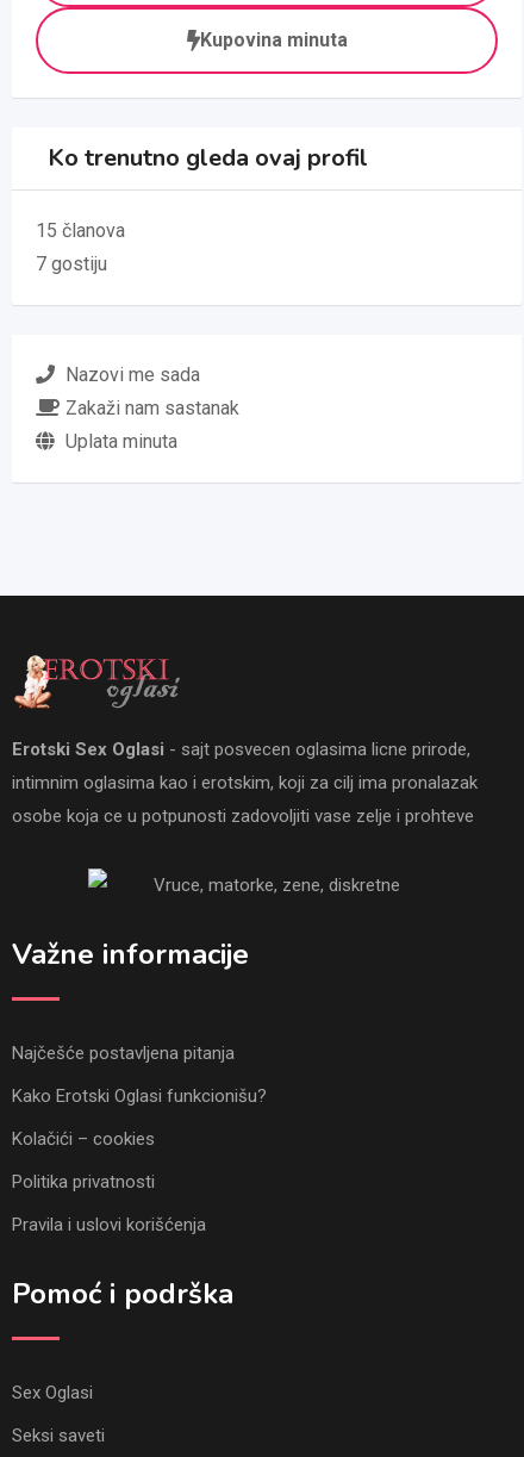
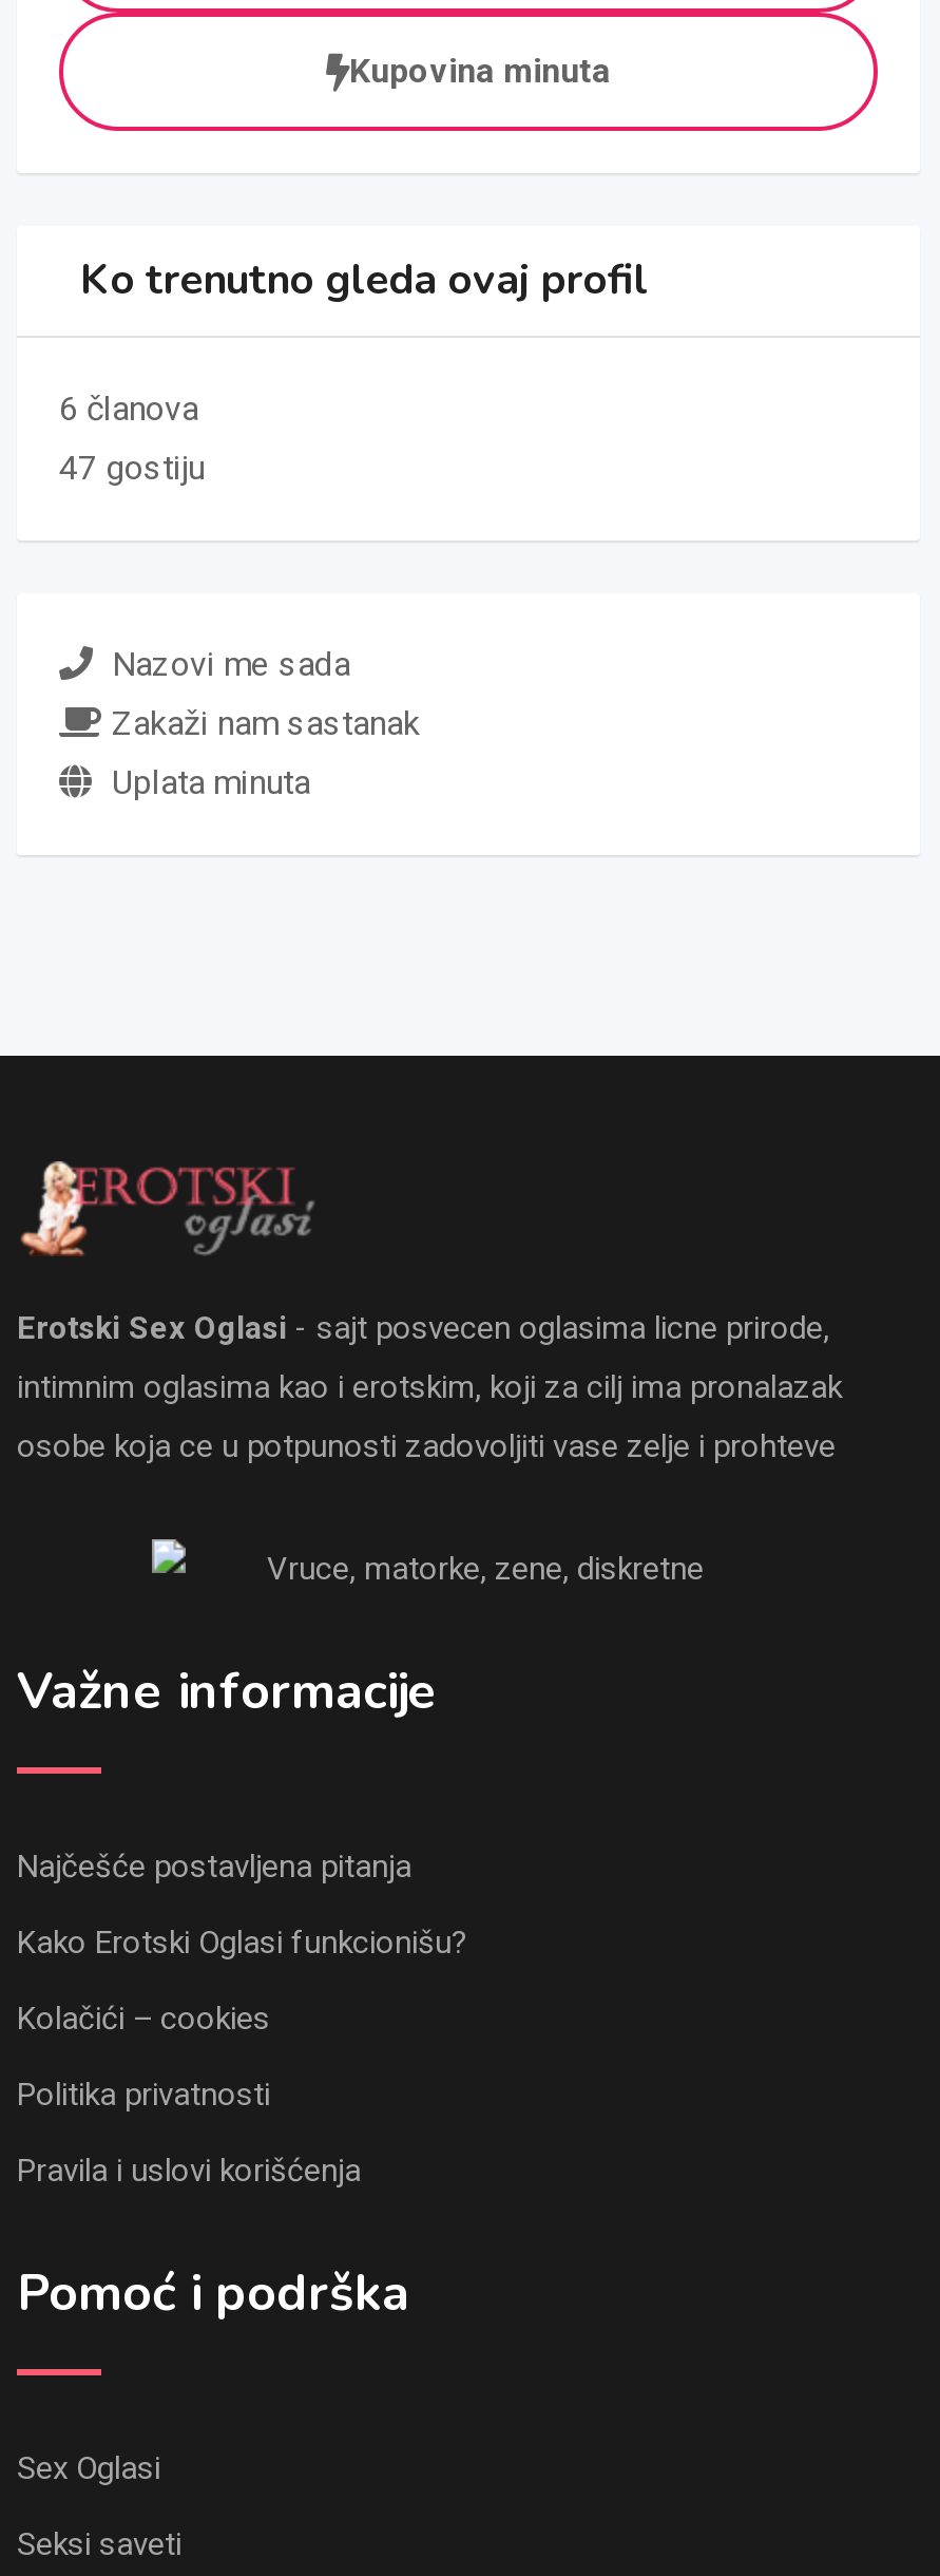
- 15 članova
+ 6 članova

- 7 gostiju
+ 47 gostiju
